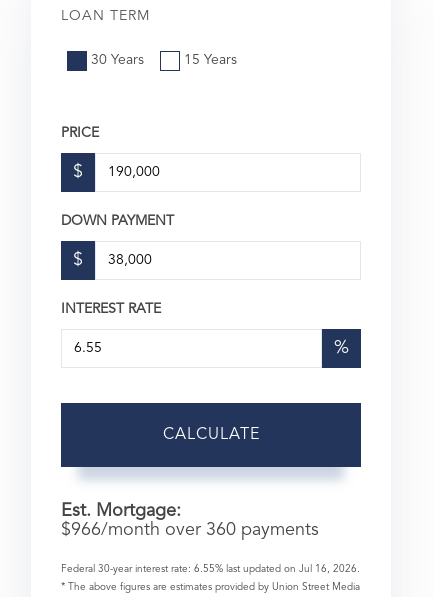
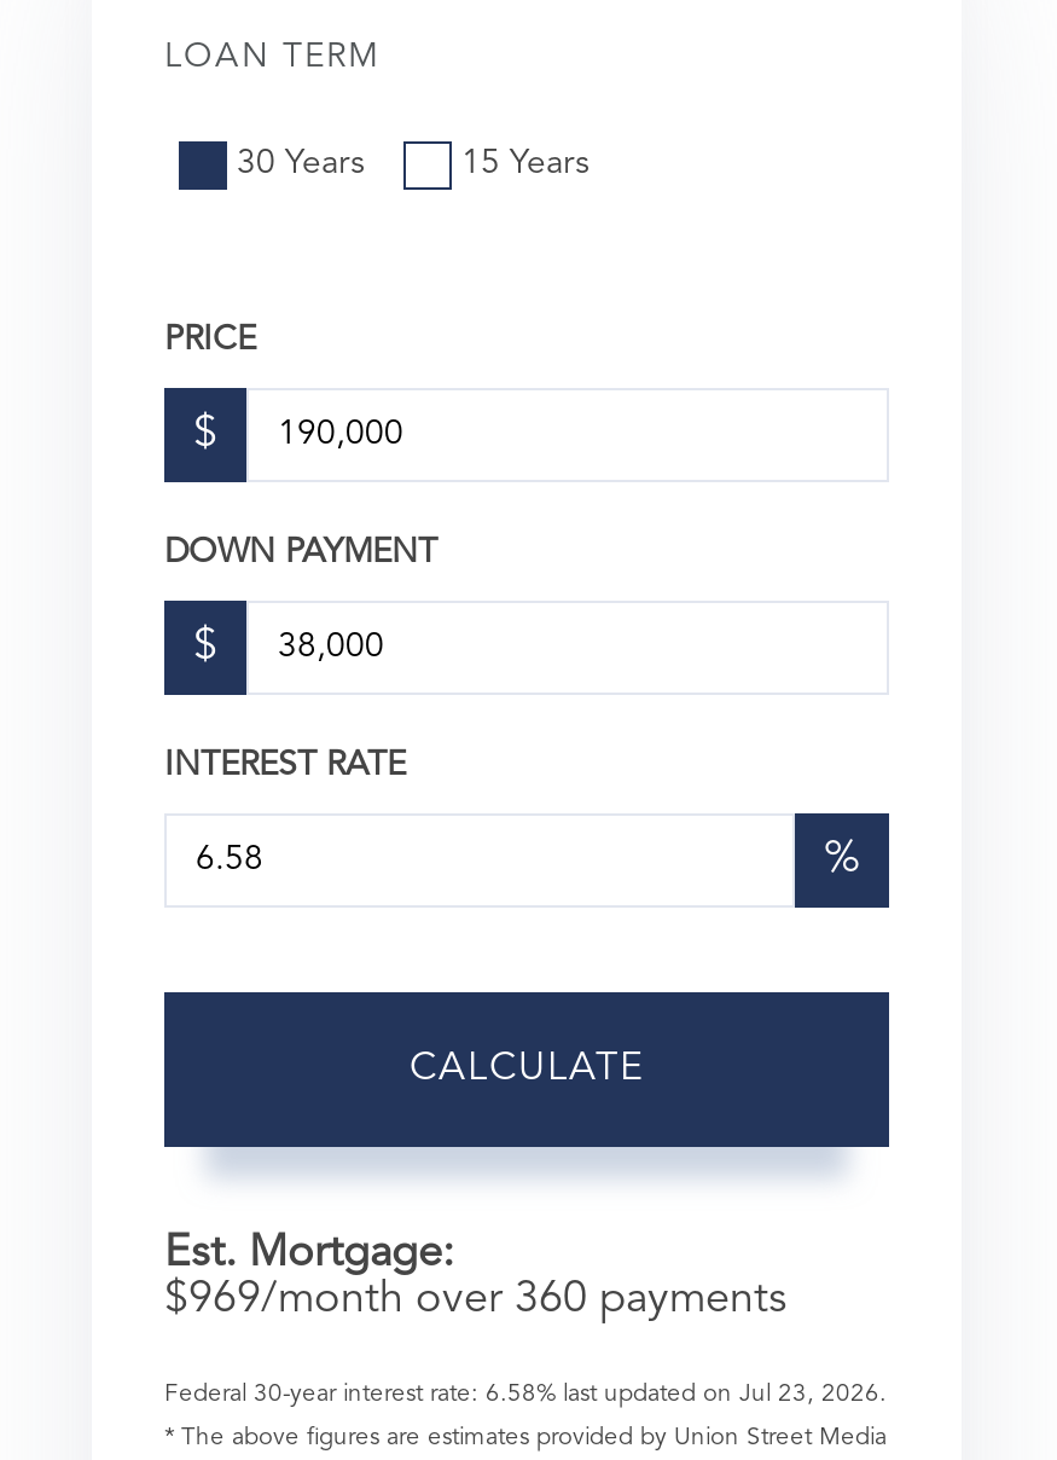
- $966/month over 360 payments
+ $969/month over 360 payments

- Federal 30-year interest rate: 6.55% last updated on Jul 16, 2026.
+ Federal 30-year interest rate: 6.58% last updated on Jul 23, 2026.
